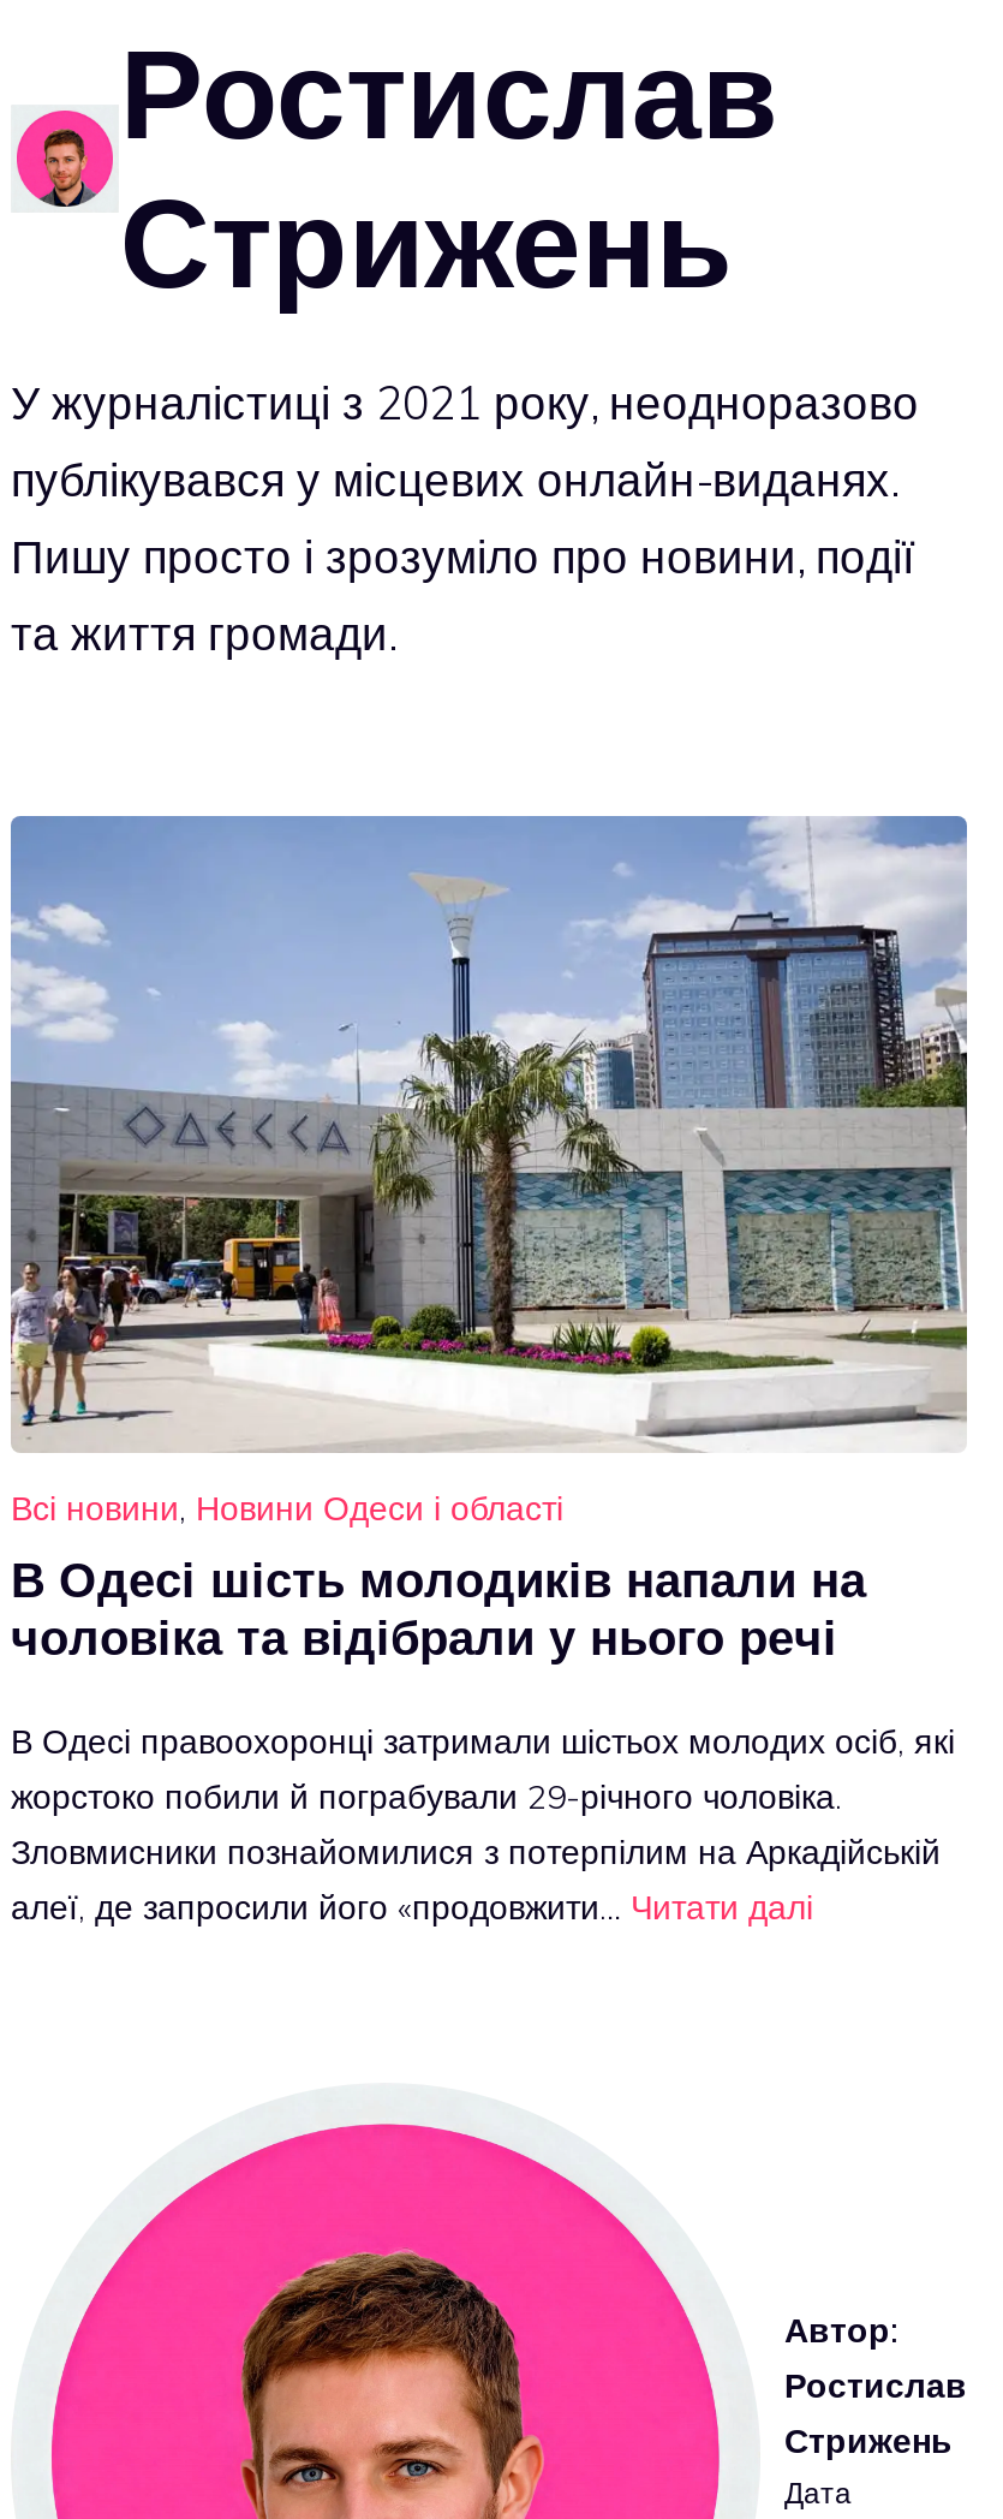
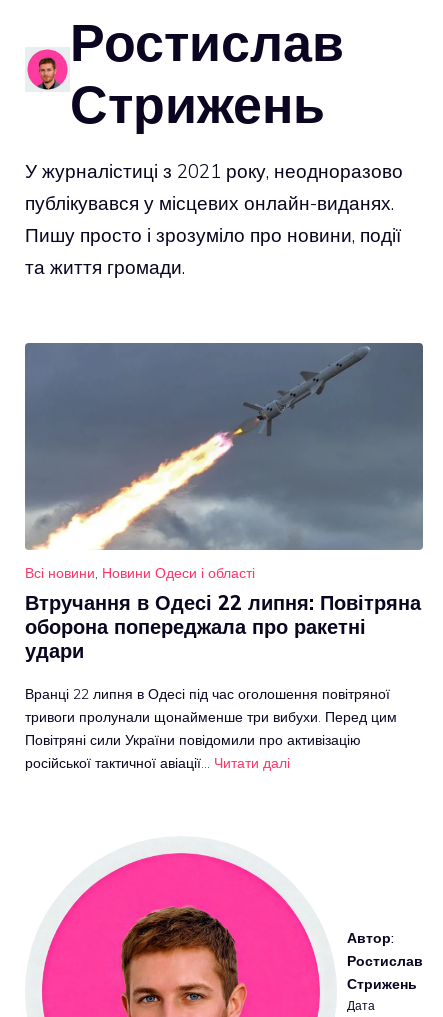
- [image]
+ [image]

moved up: Всі новини, Новини Одеси і області

- В Одесі шість молодиків напали на
- чоловіка та відібрали у нього речі
+ Втручання в Одесі 22 липня: Повітряна
+ оборона попереджала про ракетні
+ удари

- В Одесі правоохоронці затримали шістьох молодих осіб, які
- жорстоко побили й пограбували 29-річного чоловіка.
- Зловмисники познайомилися з потерпілим на Аркадійській
- алеї, де запросили його «продовжити… Читати далі
+ Вранці 22 липня в Одесі під час оголошення повітряної
+ тривоги пролунали щонайменше три вибухи. Перед цим
+ Повітряні сили України повідомили про активізацію
+ російської тактичної авіації… Читати далі
